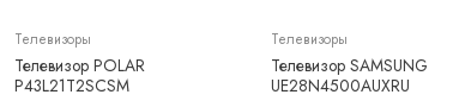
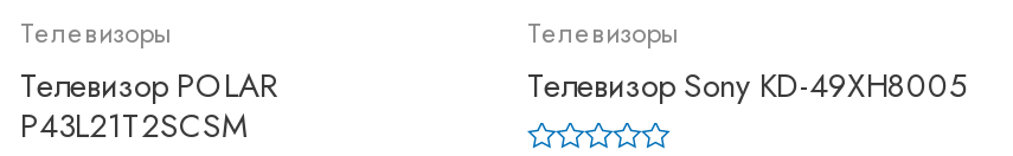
- Телевизор SAMSUNG
- UE28N4500AUXRU
+ Телевизор Sony KD-49XH8005
